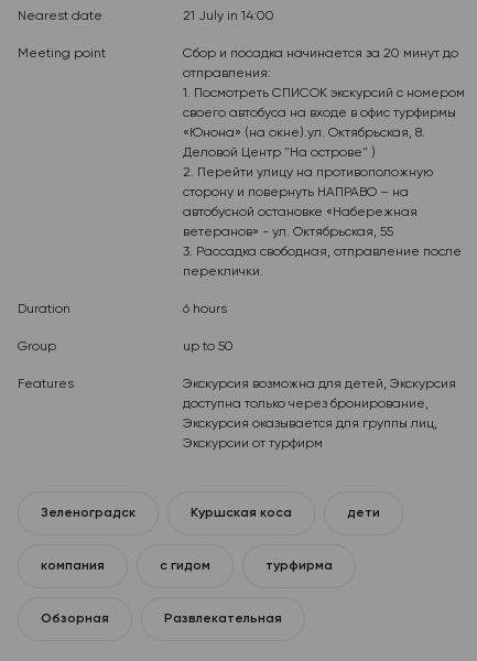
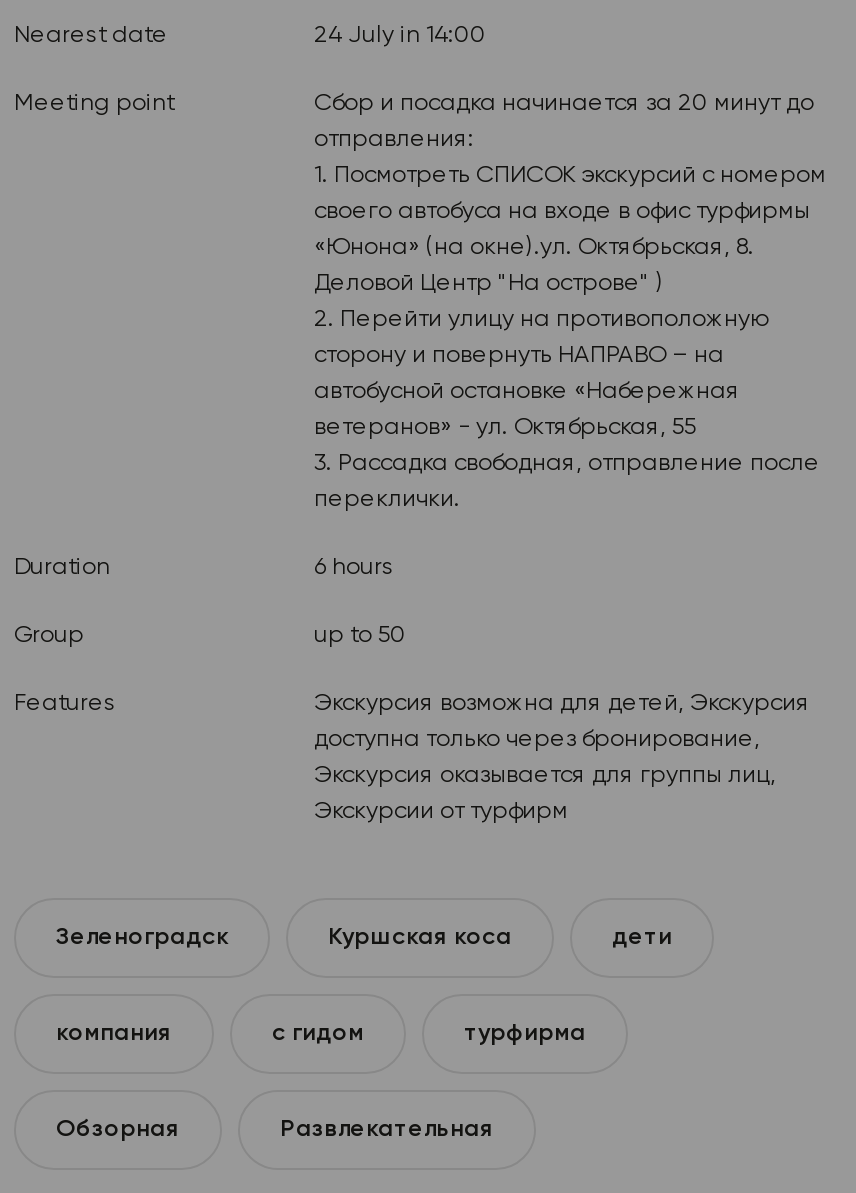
- 21 July in 14:00
+ 24 July in 14:00
